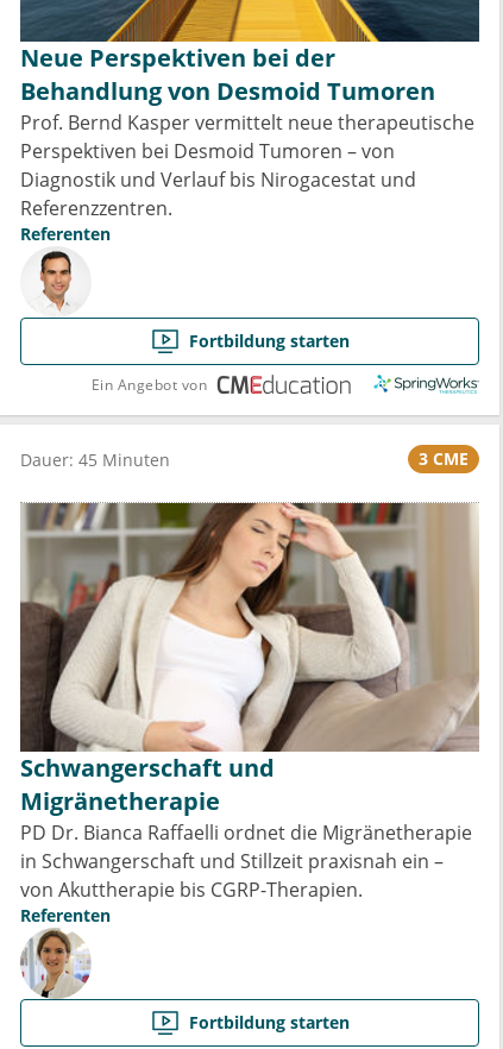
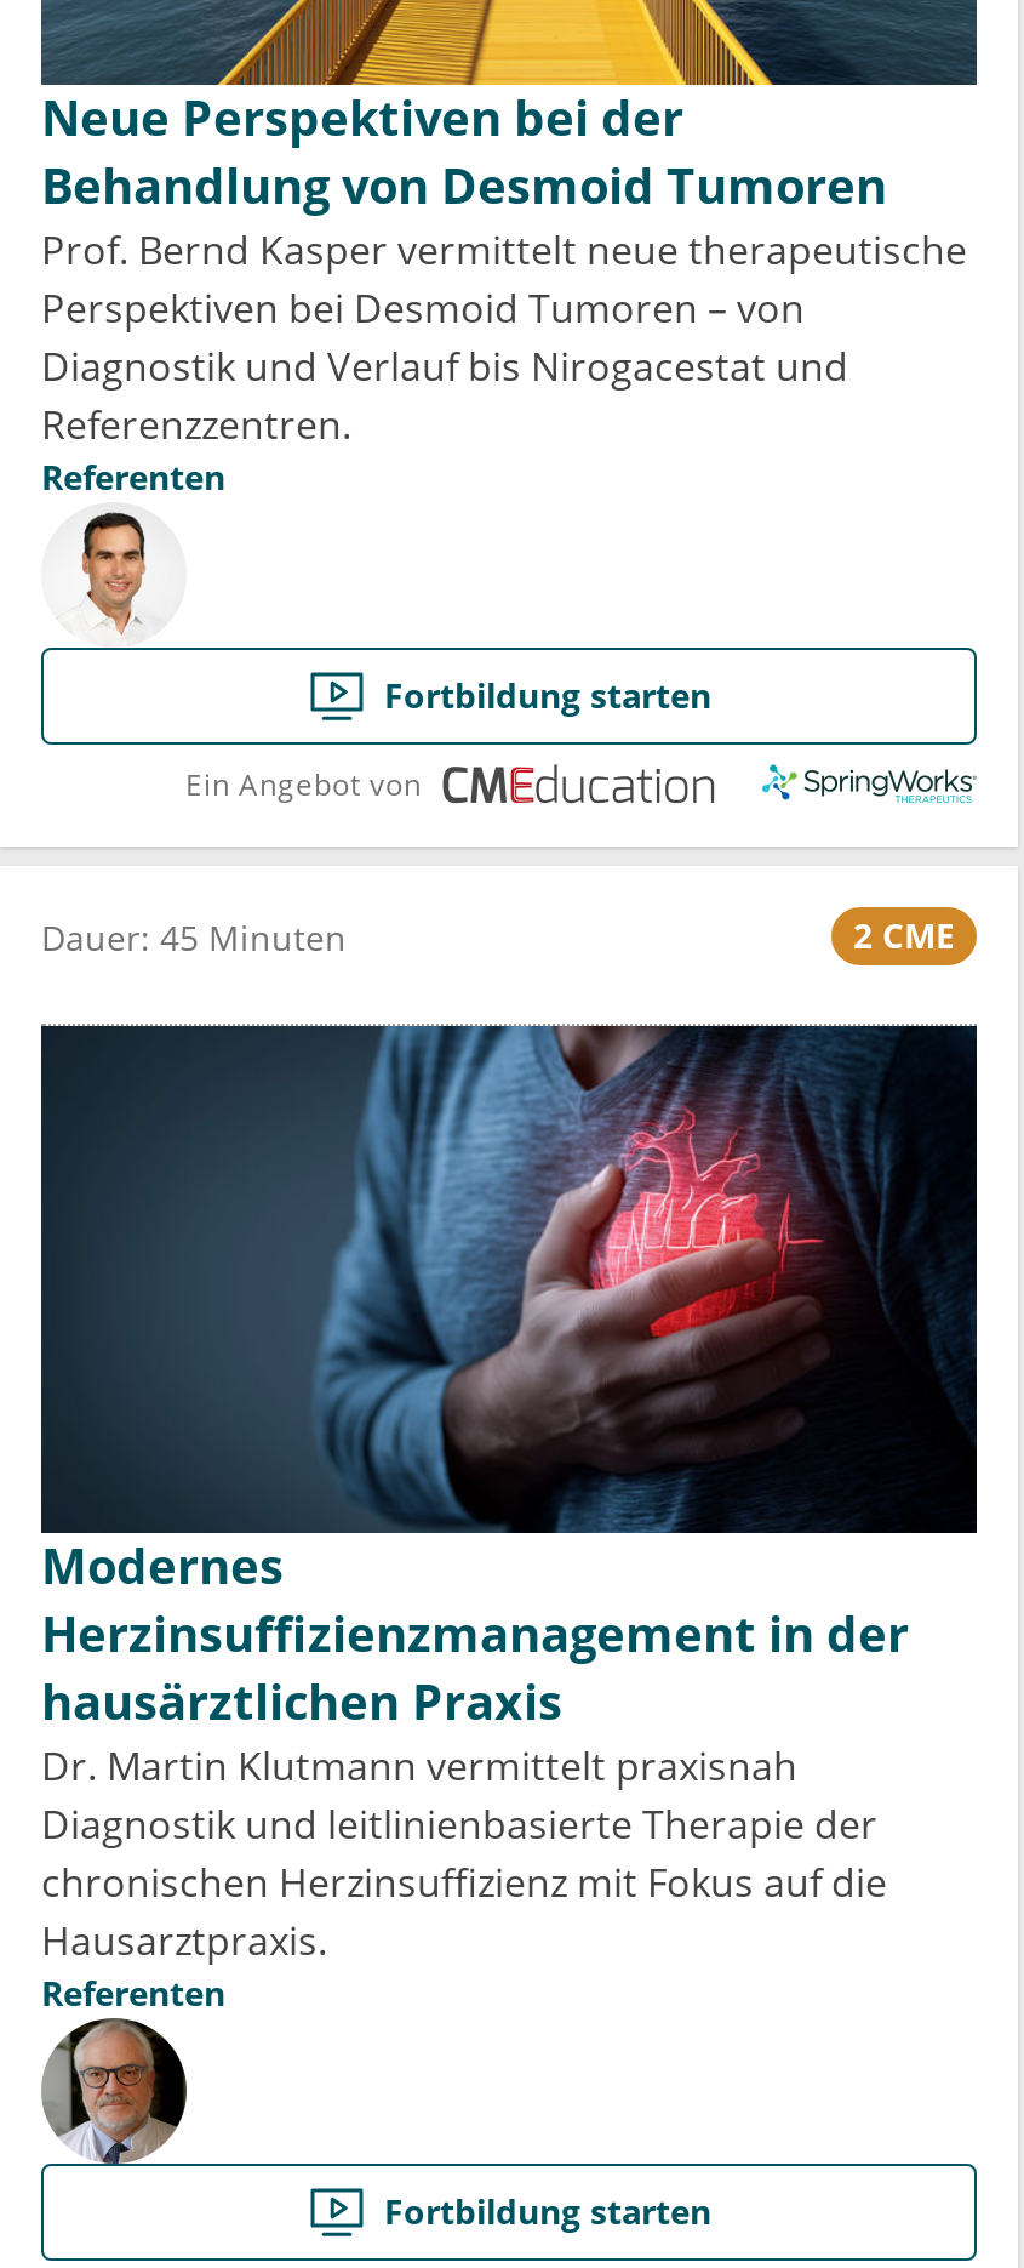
- 3 CME
+ 2 CME

- [image]
- Schwangerschaft und
- Migränetherapie
- PD Dr. Bianca Raffaelli ordnet die Migränetherapie
- in Schwangerschaft und Stillzeit praxisnah ein –
- von Akuttherapie bis CGRP-Therapien.
+ [image]
+ Modernes
+ Herzinsuffizienzmanagement in der
+ hausärztlichen Praxis
+ Dr. Martin Klutmann vermittelt praxisnah
+ Diagnostik und leitlinienbasierte Therapie der
+ chronischen Herzinsuffizienz mit Fokus auf die
+ Hausarztpraxis.

- [image]
+ [image]
